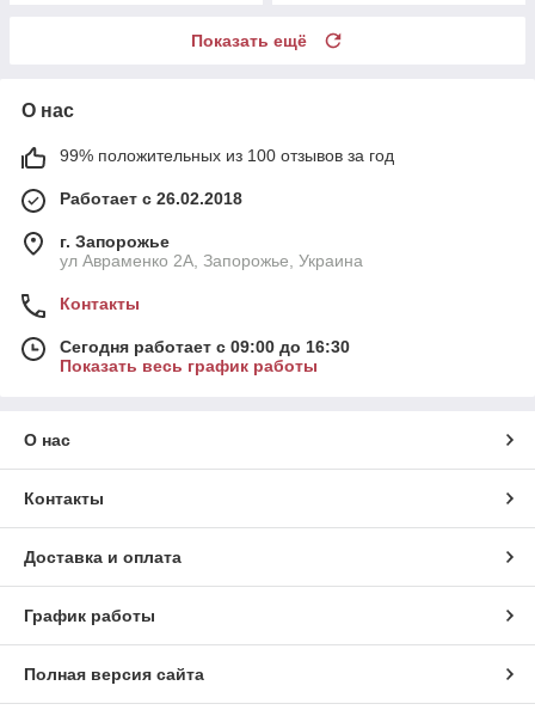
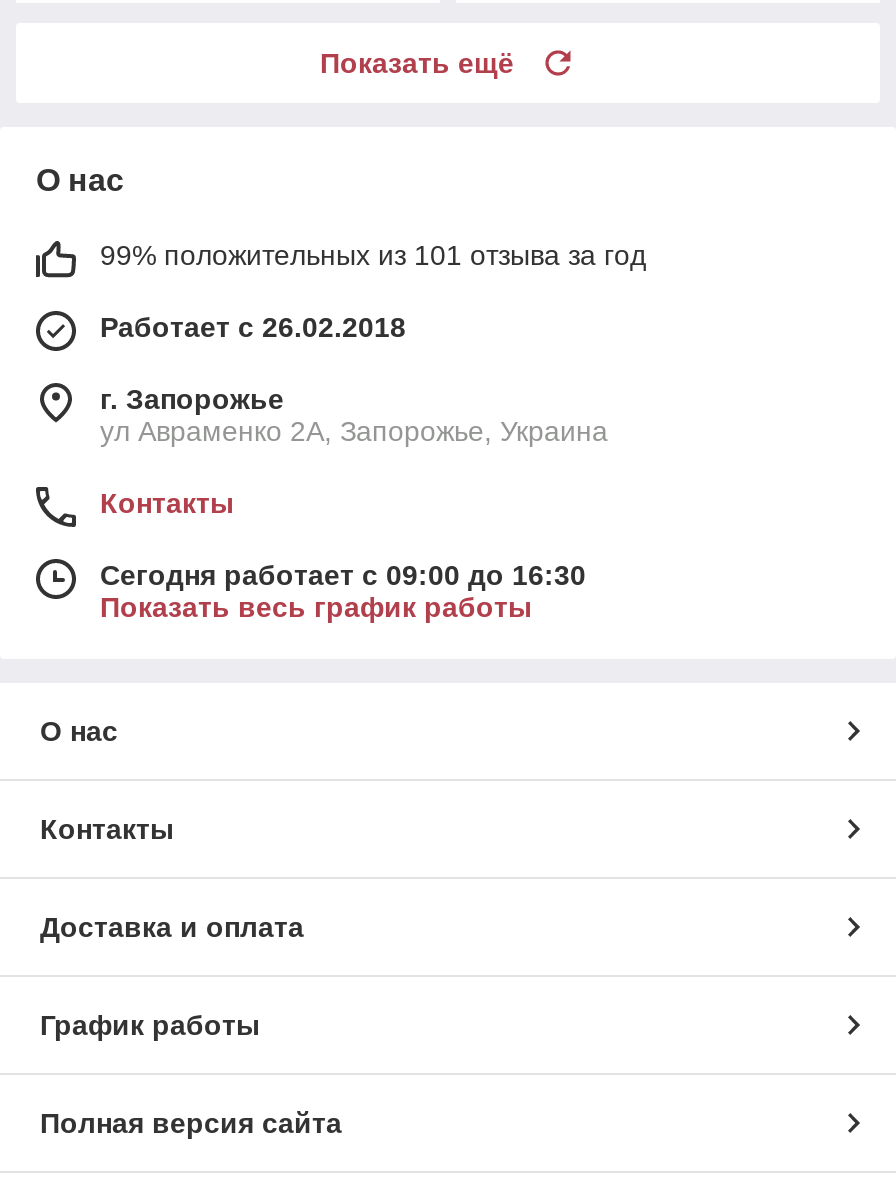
- 99% положительных из 100 отзывов за год
+ 99% положительных из 101 отзыва за год
